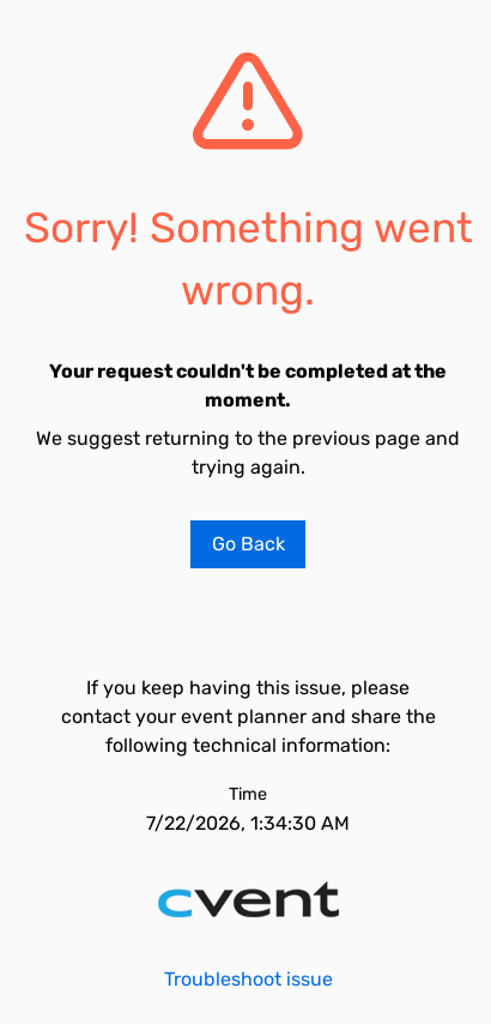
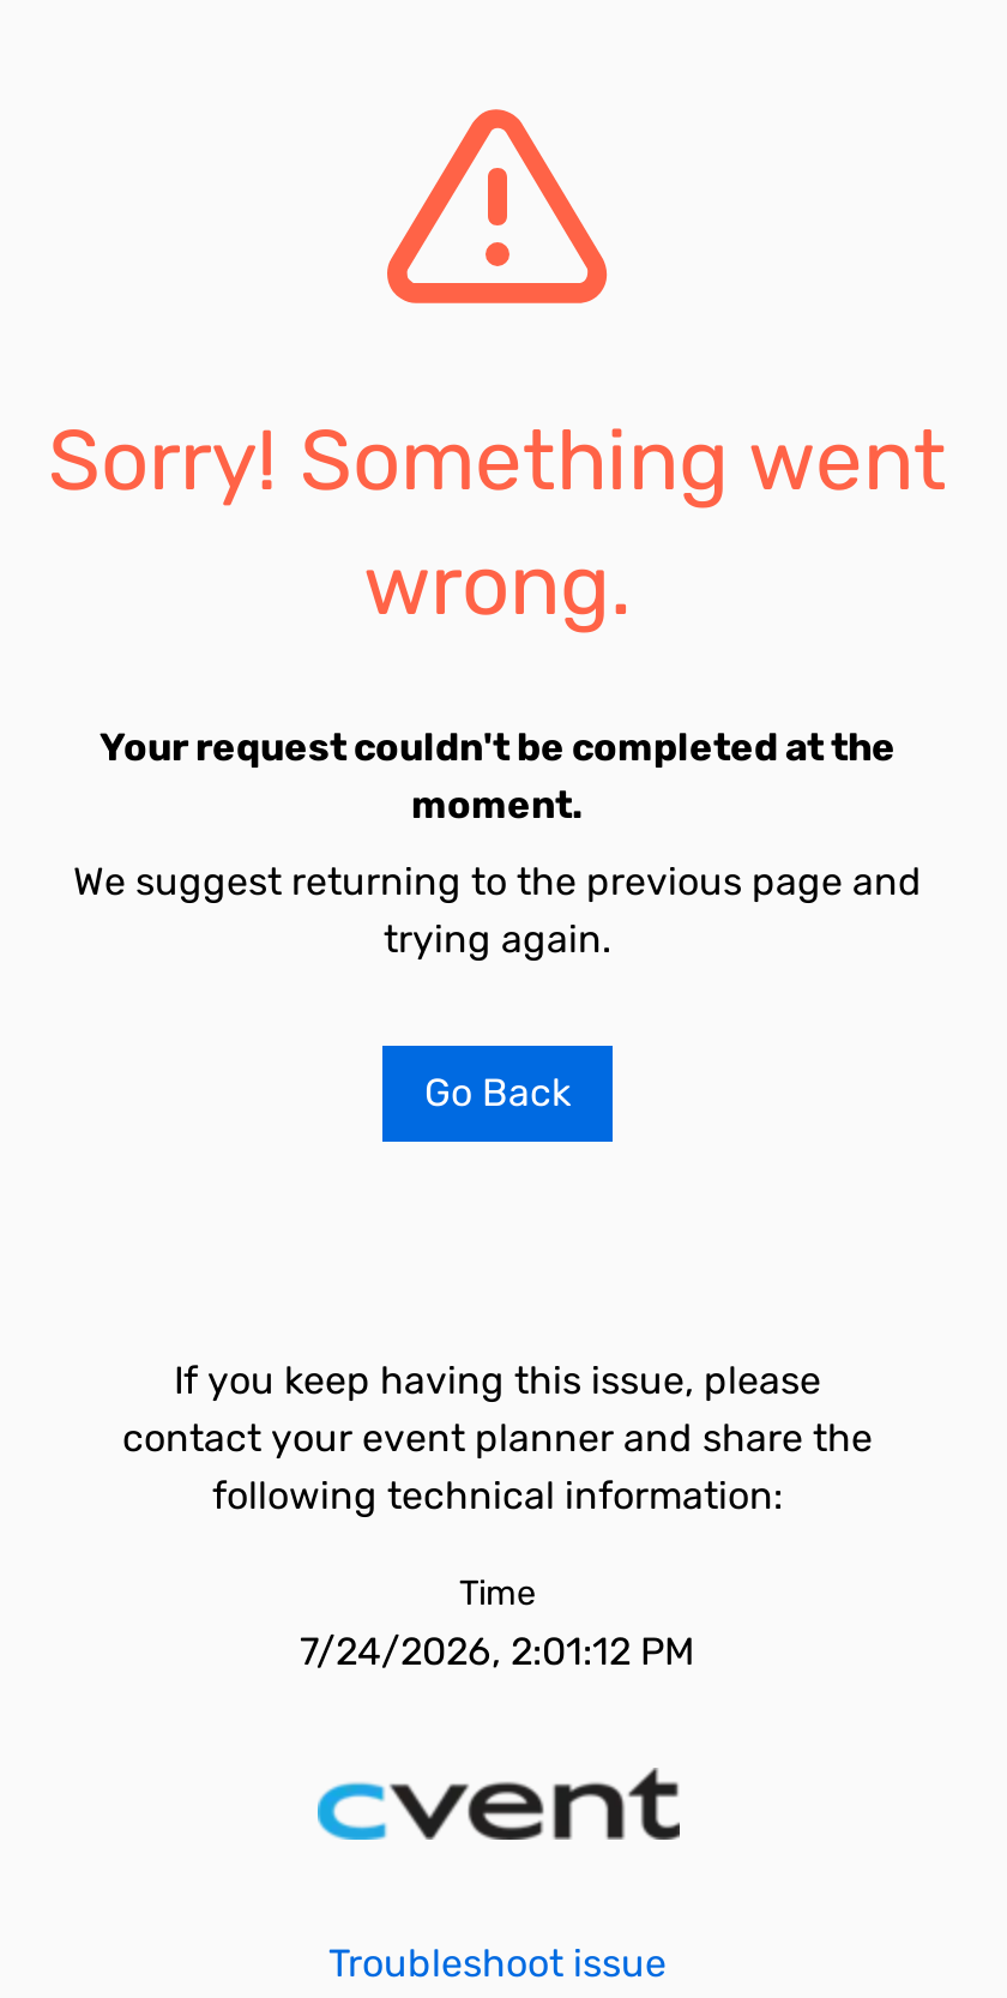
- 7/22/2026, 1:34:30 AM
+ 7/24/2026, 2:01:12 PM
